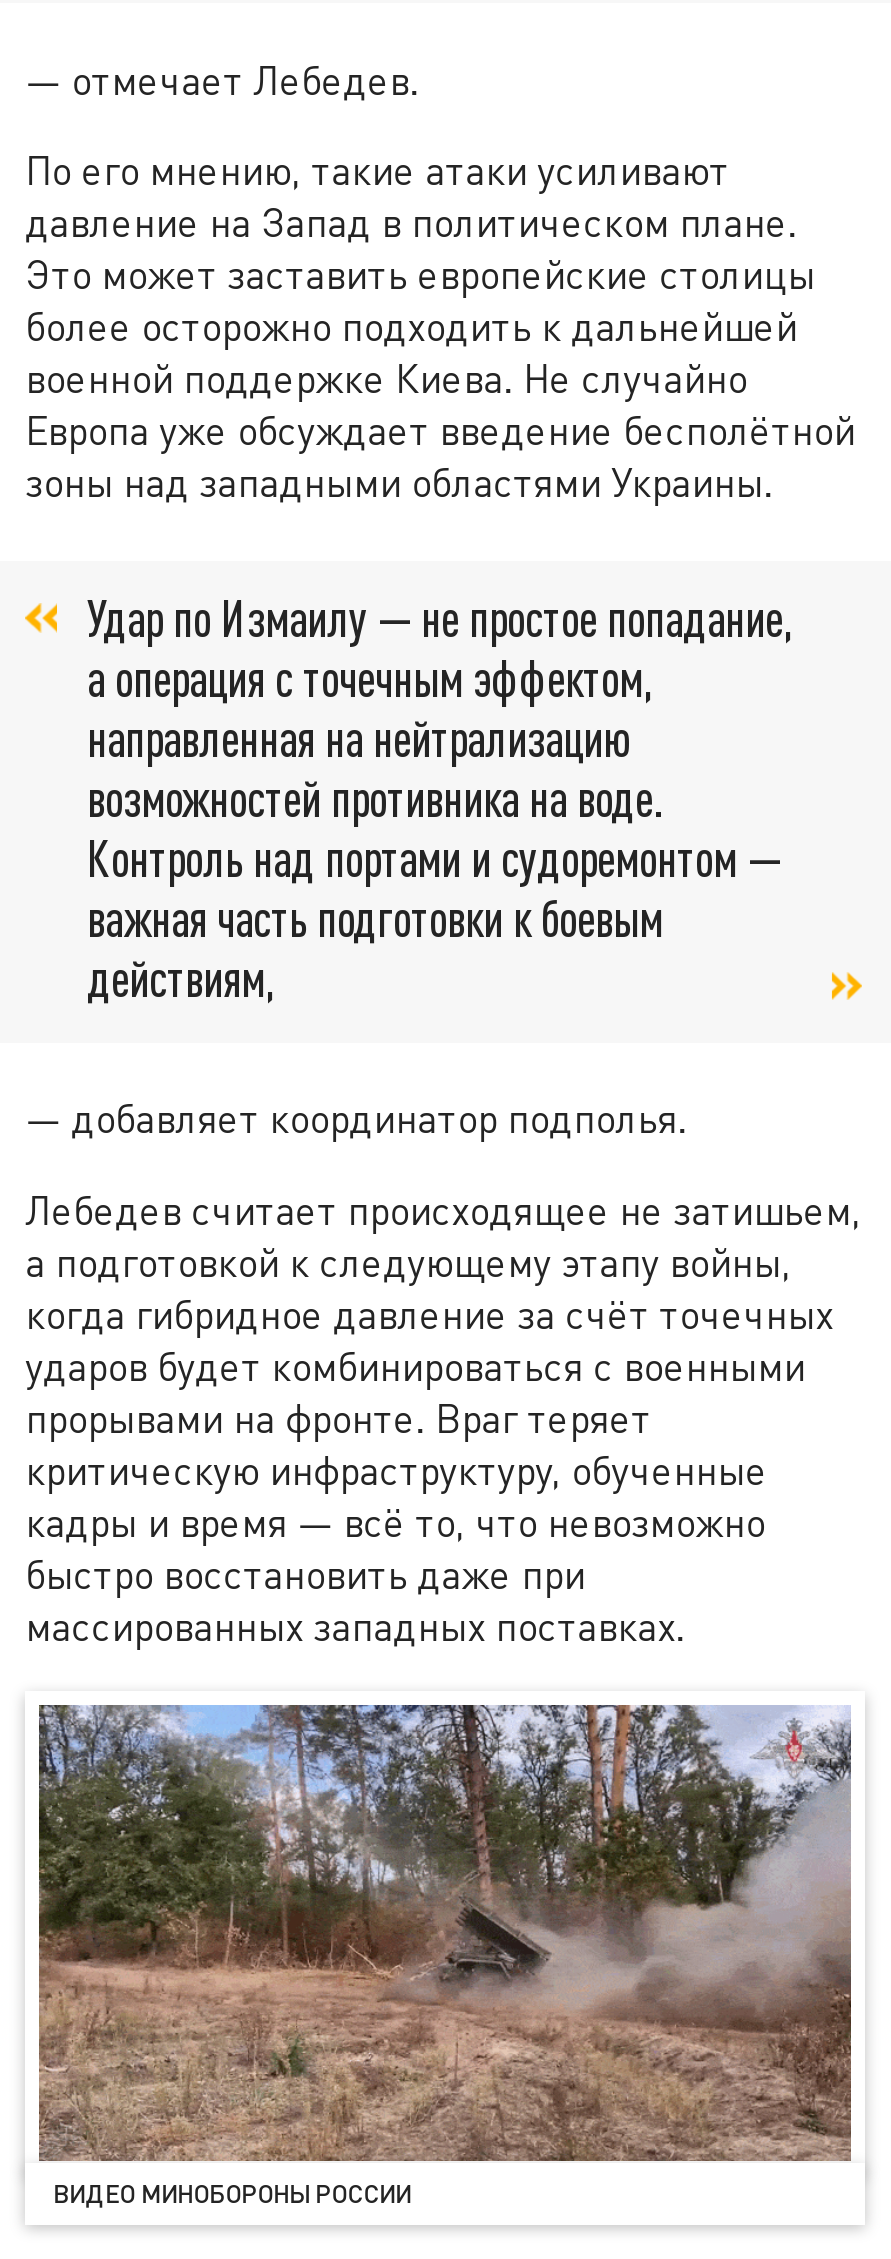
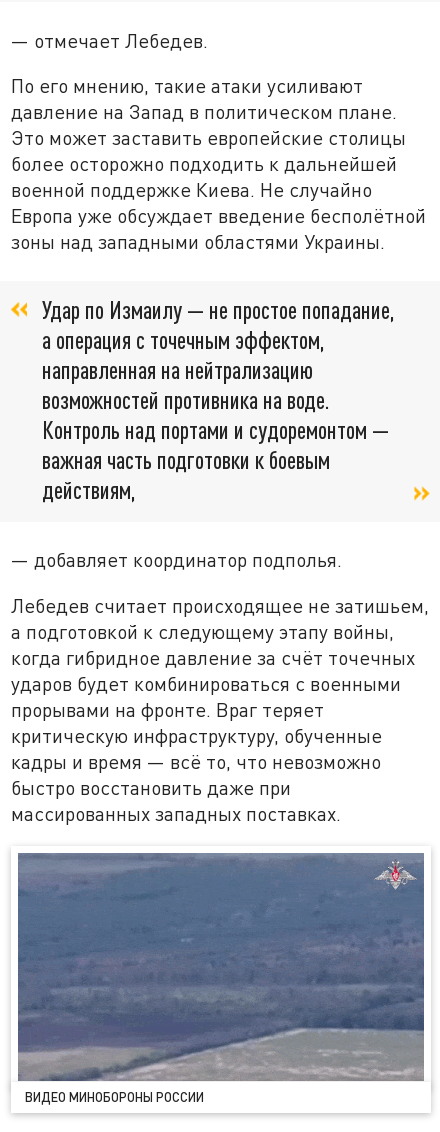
- [image]
+ [image]
